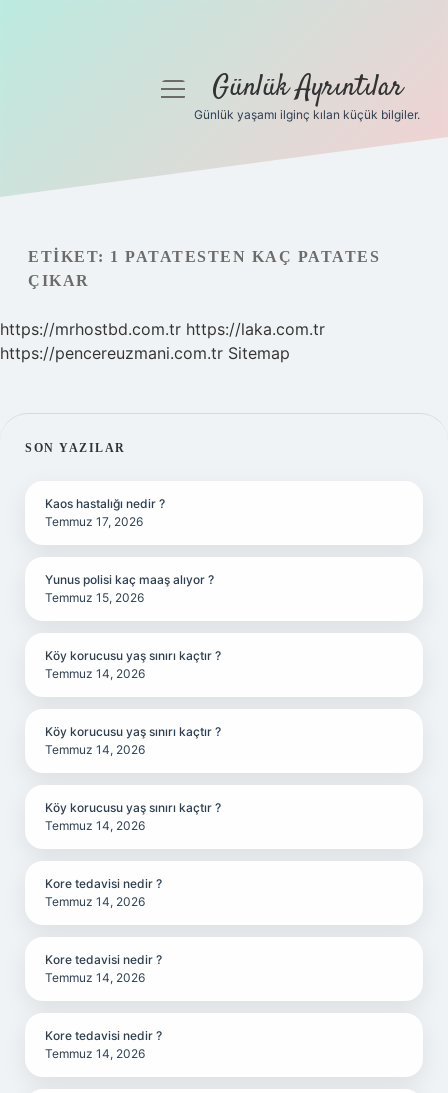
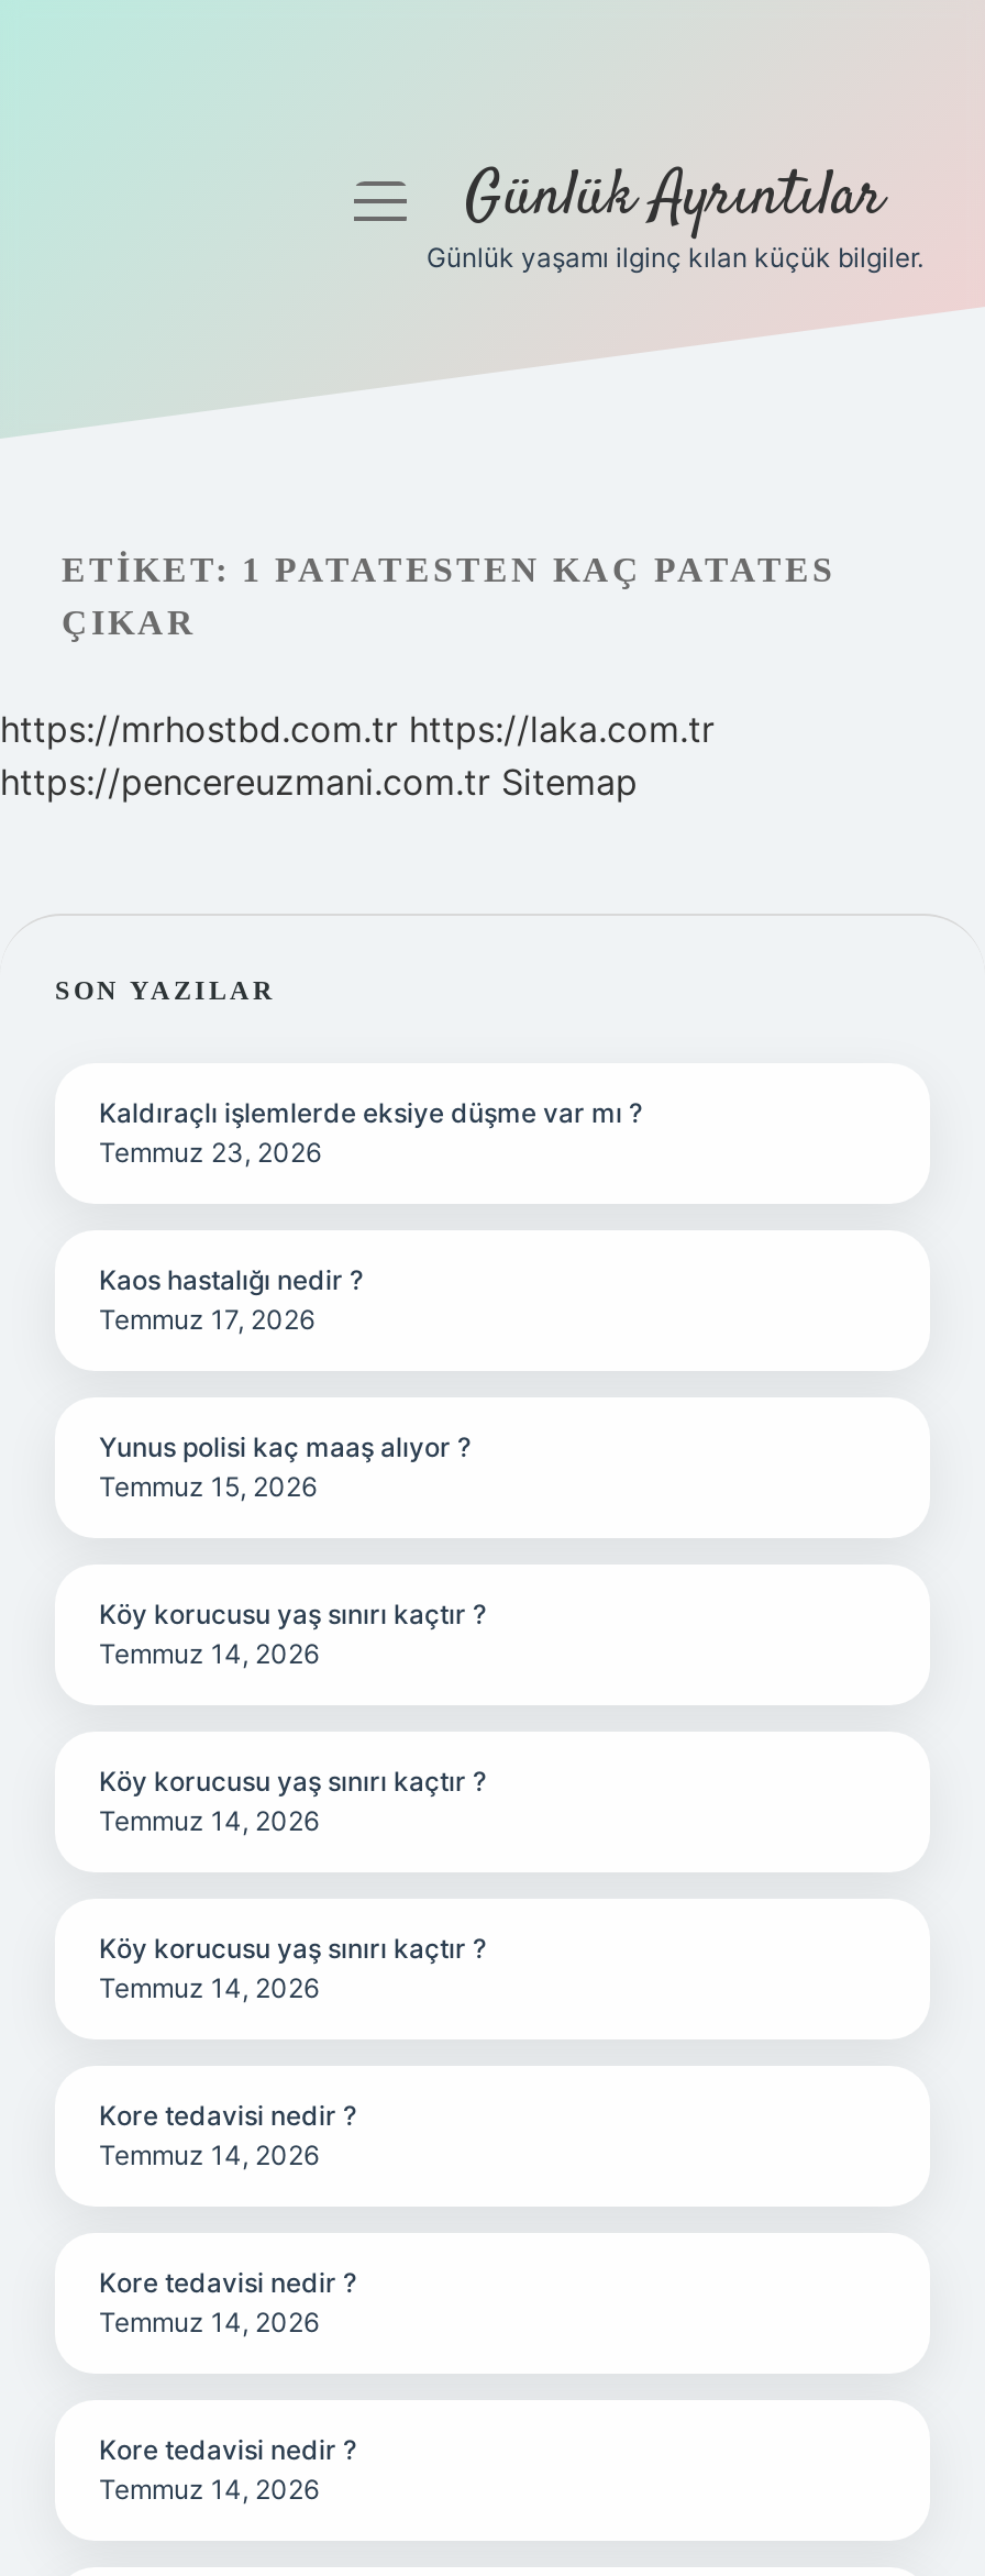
+ Kaldıraçlı işlemlerde eksiye düşme var mı ?
+ Temmuz 23, 2026
